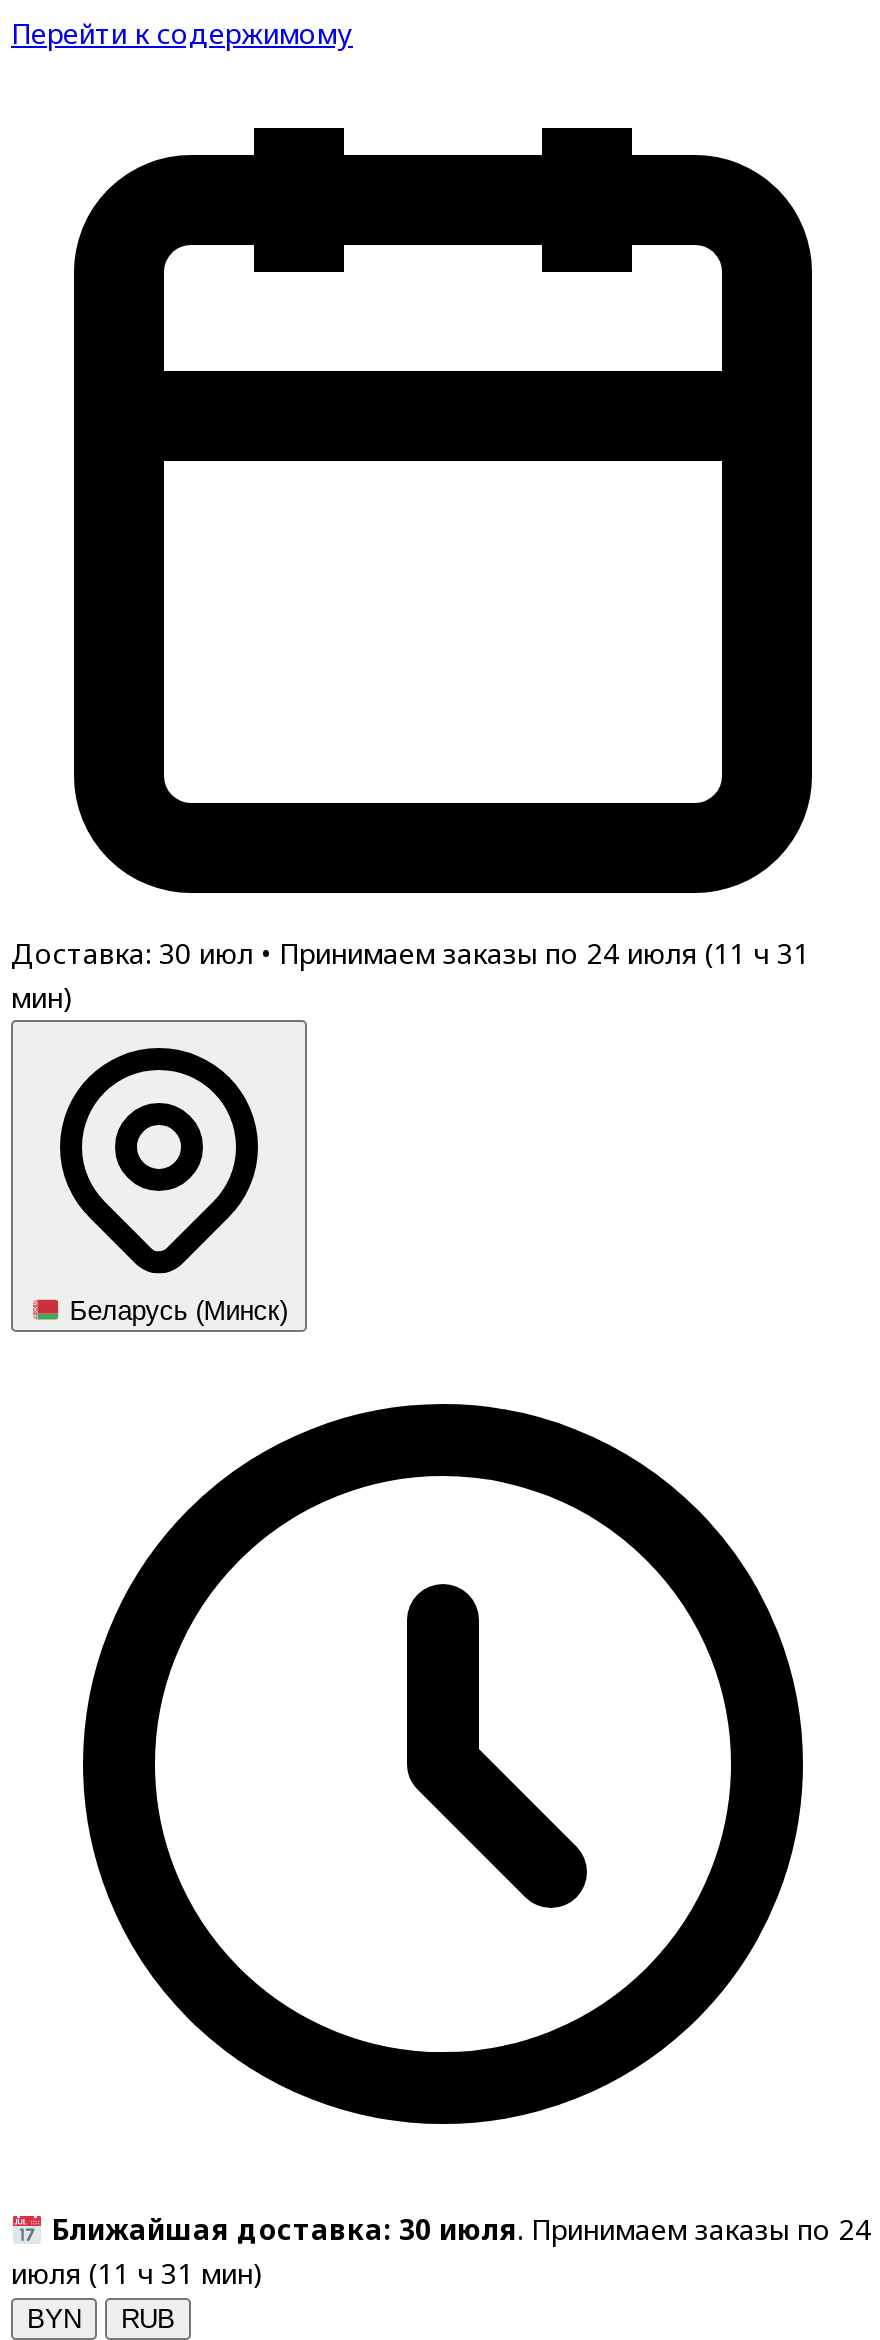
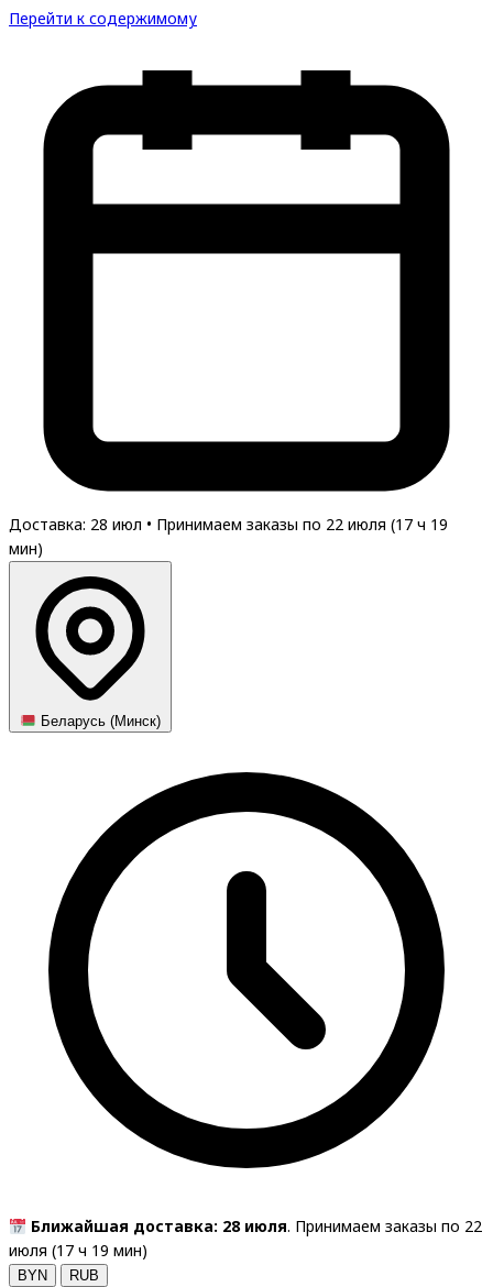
- Доставка: 30 июл • Принимаем заказы по 24 июля (11 ч 31
+ Доставка: 28 июл • Принимаем заказы по 22 июля (17 ч 19

- Ближайшая доставка: 30 июля. Принимаем заказы по 24
+ Ближайшая доставка: 28 июля. Принимаем заказы по 22

- июля (11 ч 31 мин)
+ июля (17 ч 19 мин)
